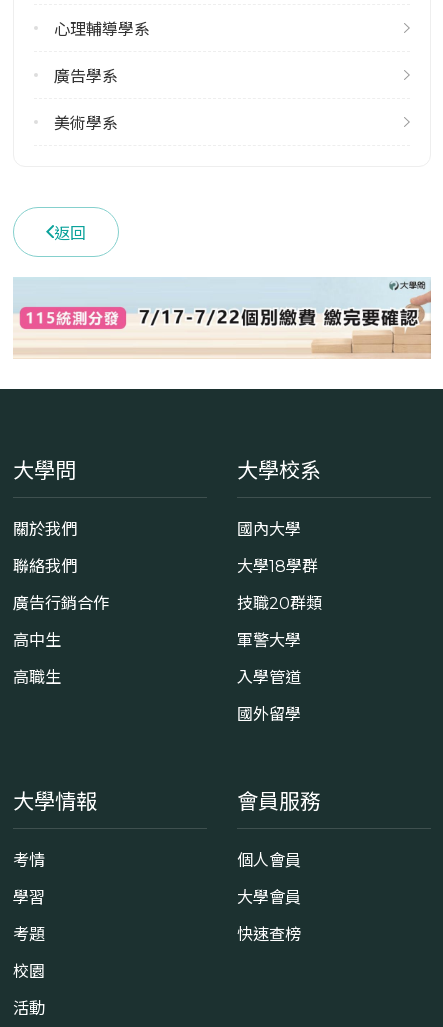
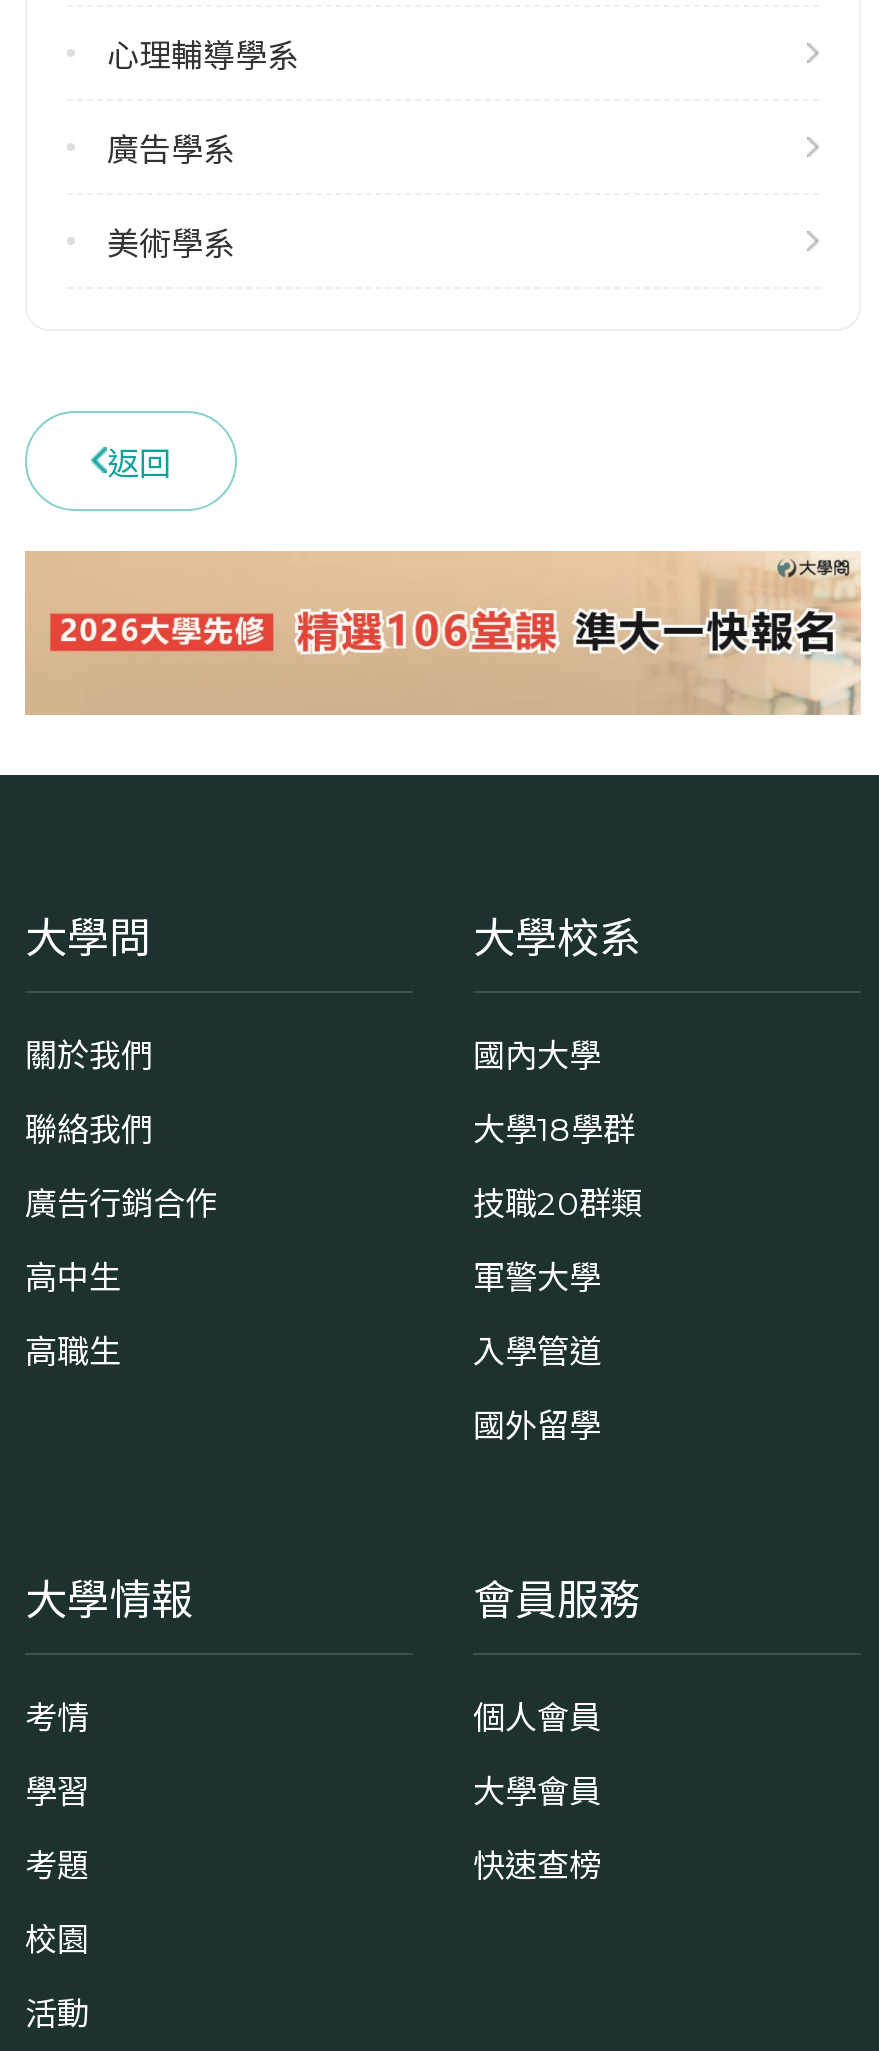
- [image]
+ [image]
